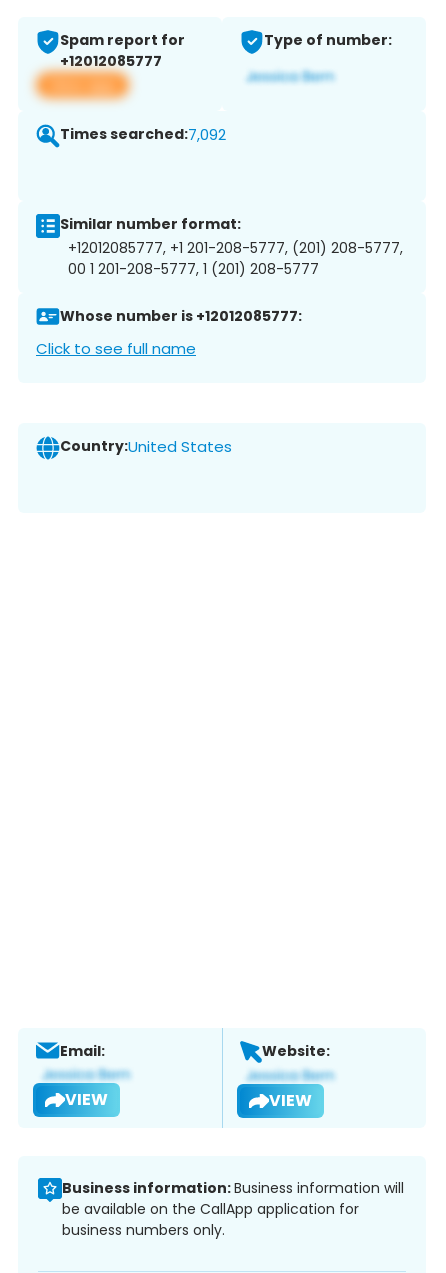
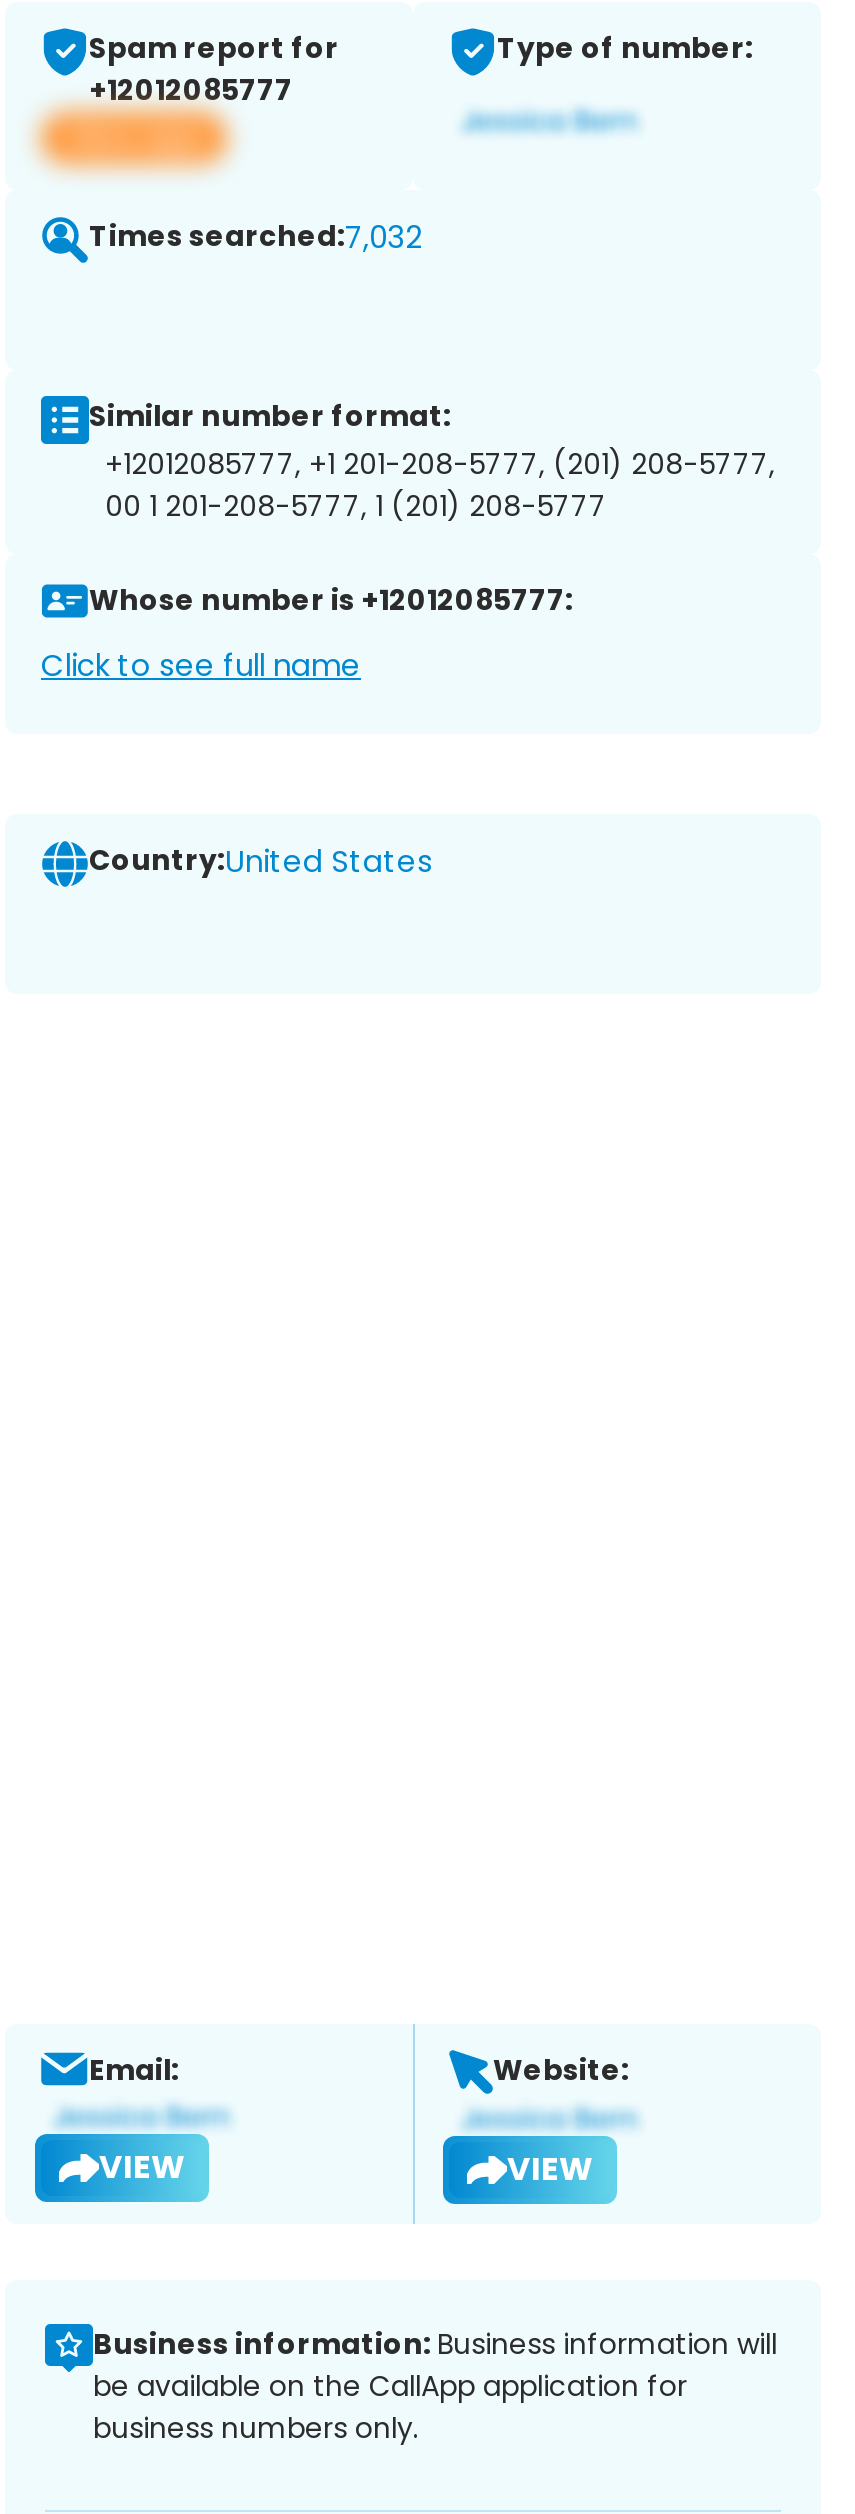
- Times searched:7,092
+ Times searched:7,032
